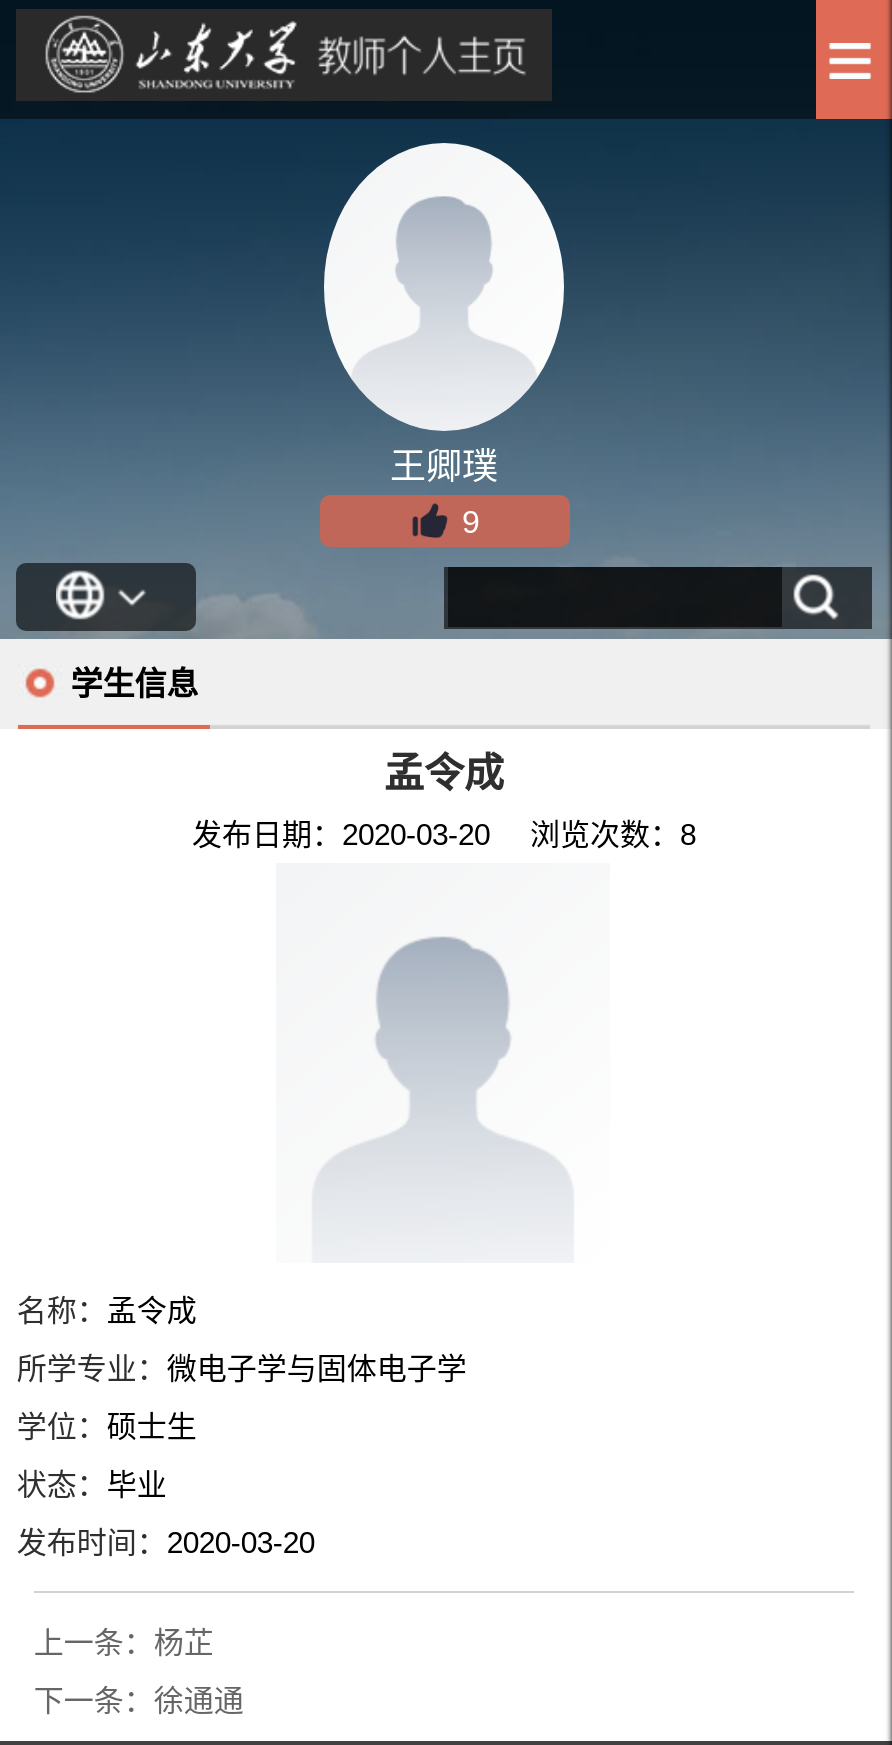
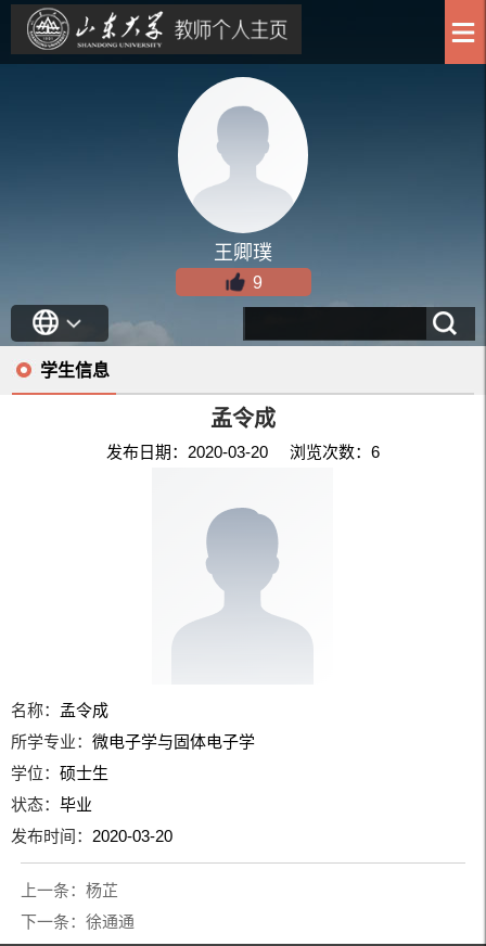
- 发布日期：2020-03-20 浏览次数：8
+ 发布日期：2020-03-20 浏览次数：6
